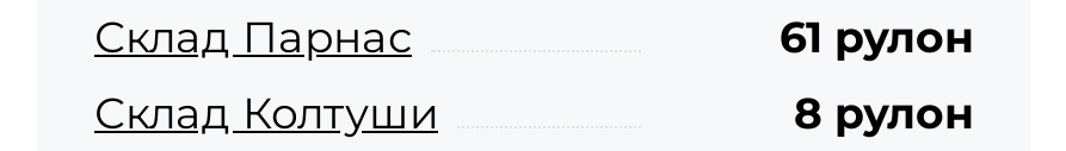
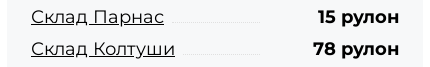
- 61 рулон
+ 15 рулон

- 8 рулон
+ 78 рулон
